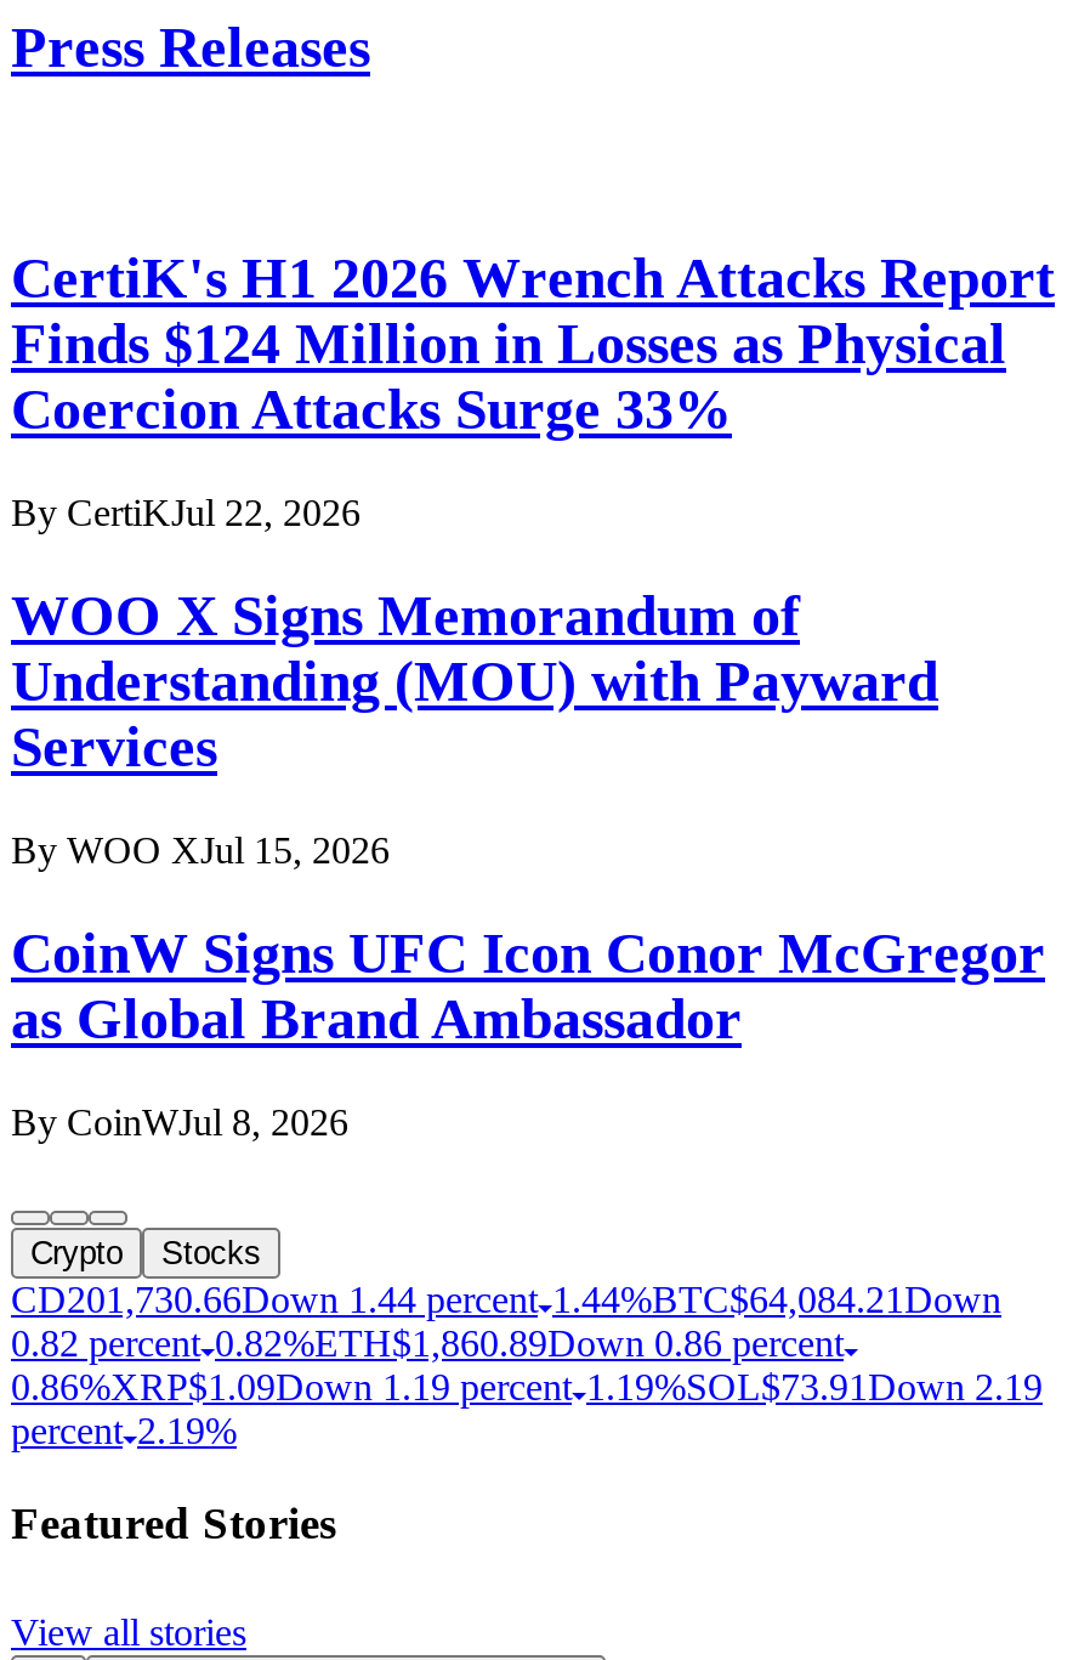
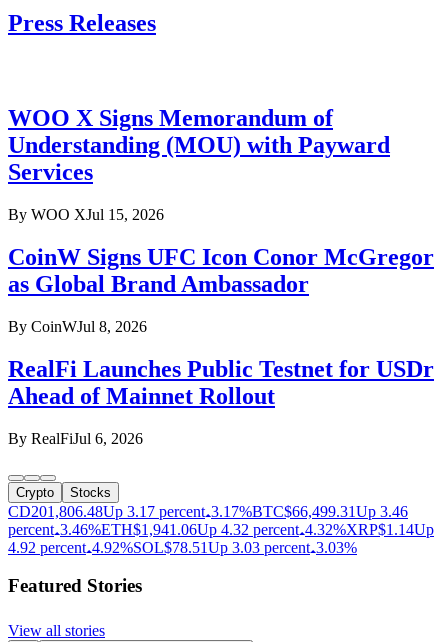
- CertiK's H1 2026 Wrench Attacks Report
- Finds $124 Million in Losses as Physical
- Coercion Attacks Surge 33%
- By CertiKJul 22, 2026

moved up: WOO X Signs Memorandum of | Understanding (MOU) with Payward | Services | By WOO XJul 15, 2026 | CoinW Signs UFC Icon Conor McGregor | as Global Brand Ambassador | By CoinWJul 8, 2026

+ RealFi Launches Public Testnet for USDr
+ Ahead of Mainnet Rollout
+ By RealFiJul 6, 2026

- CD201,730.66Down 1.44 percent 1.44%BTC$64,084.21 Down
- 0.82 percent 0.82%ETH$1,860.89Down 0.86 percent
- 0.86%XRP$1.09Down 1.19 percent 1.19%SOL $73.91 Down 2.19
- percent 2.19%
+ CD201,806.48Up 3.17 percent 3.17%BTC$66,499.31 Up 3.46
+ percent 3.46%ETH$1,941.06 Up 4.32 percent 4.32%XRP$1.14 Up
+ 4.92 percent 4.92%SOL $78.51 Up 3.03 percent 3.03%
